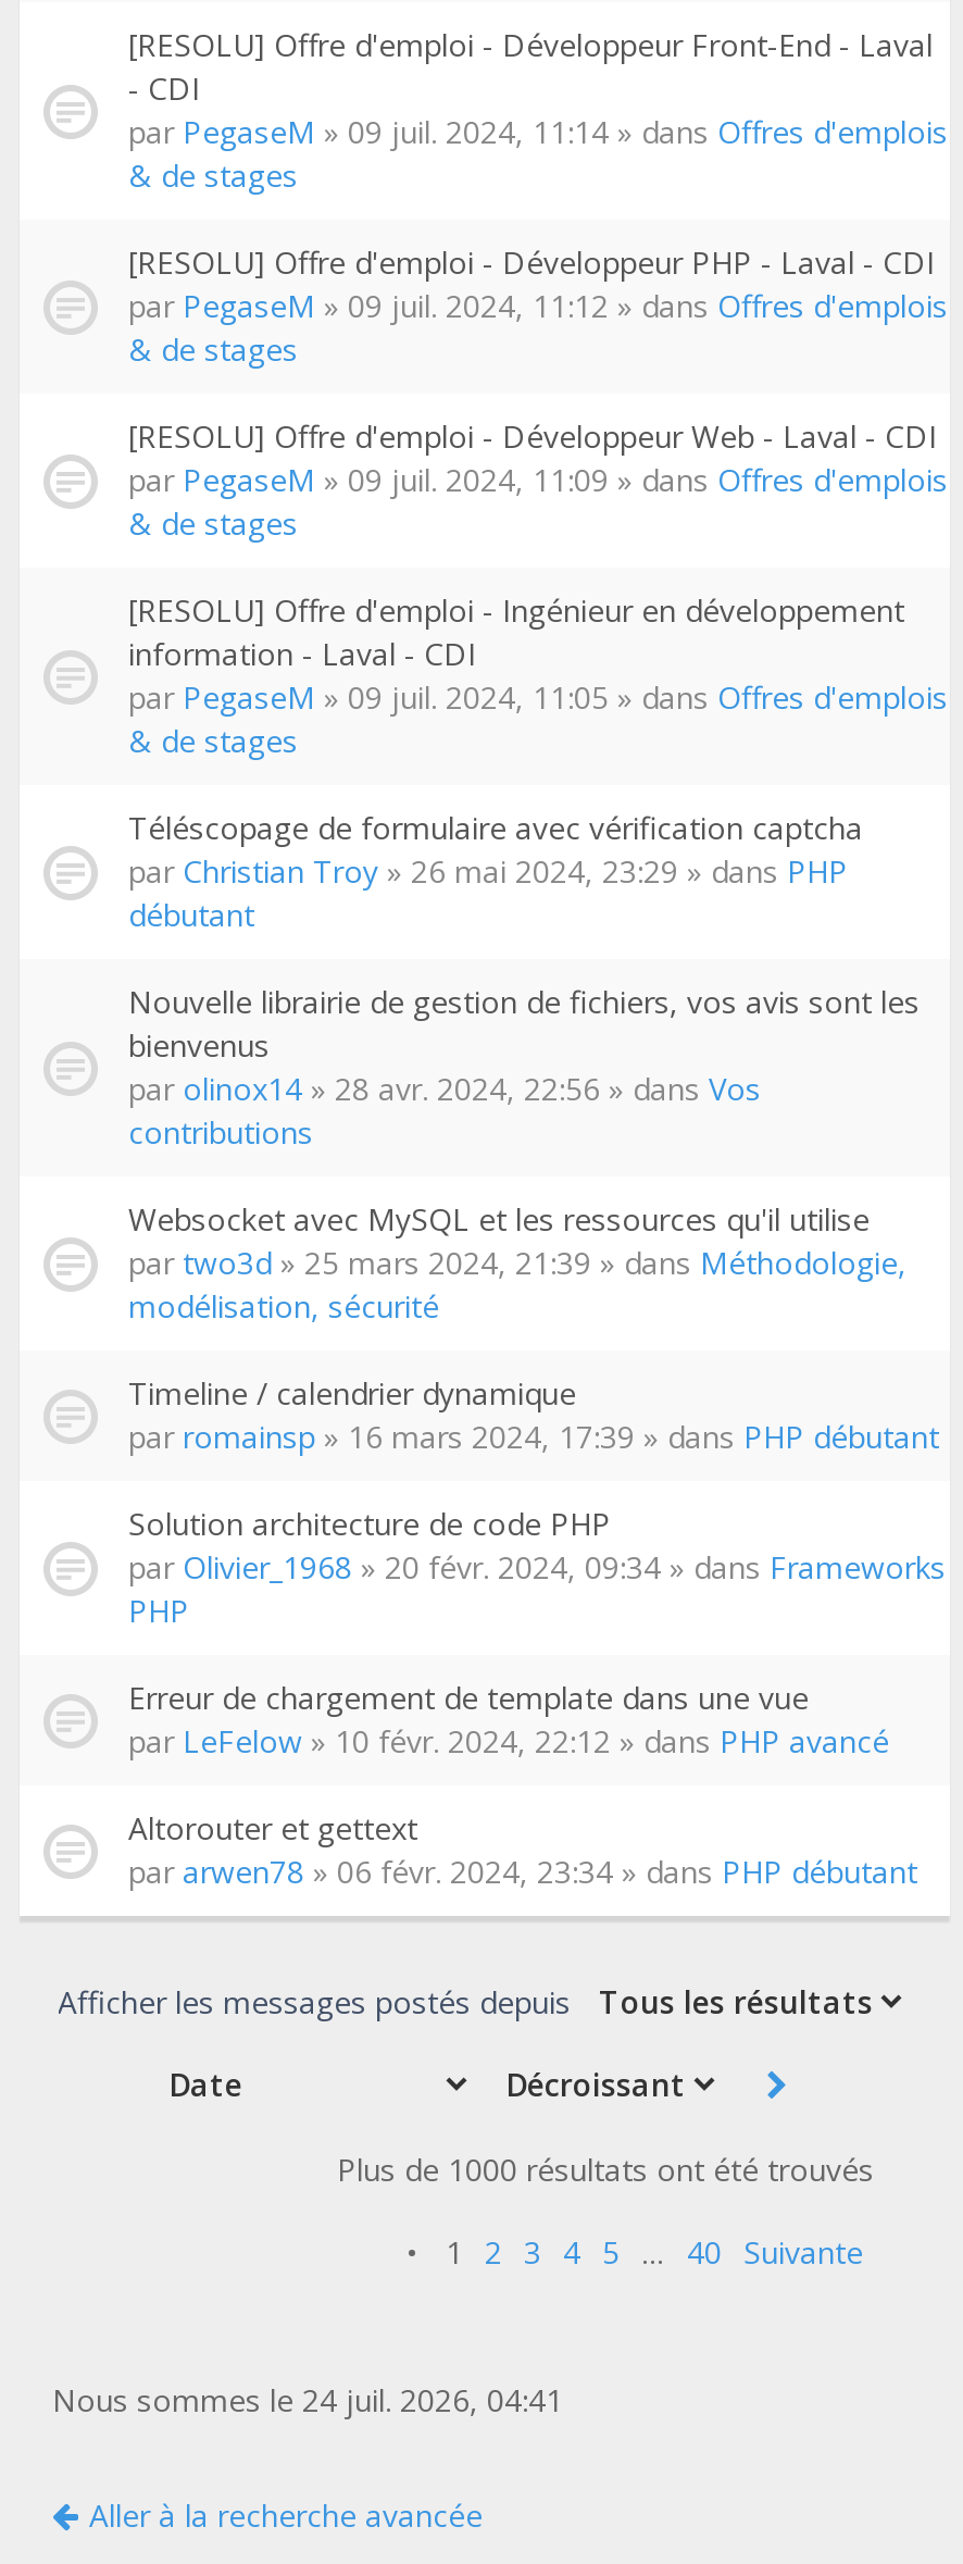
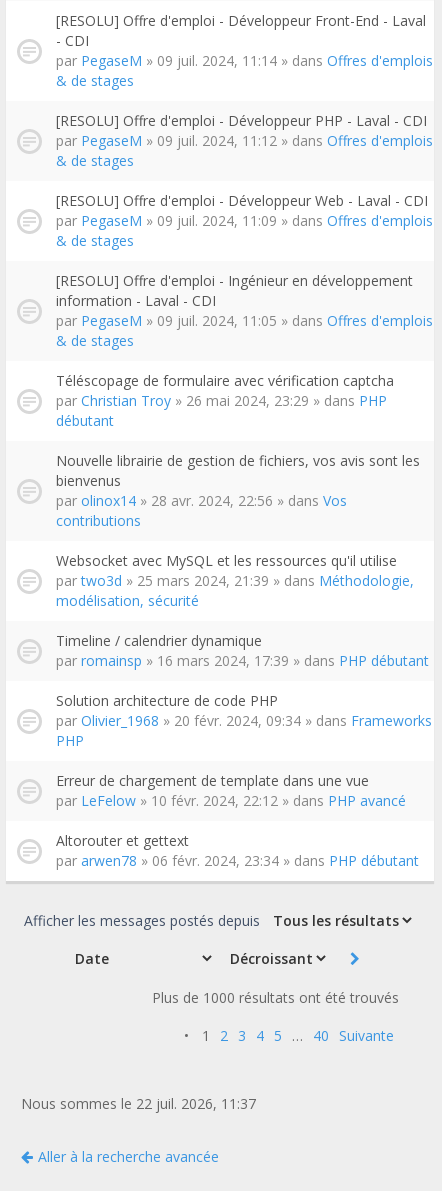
- Nous sommes le 24 juil. 2026, 04:41
+ Nous sommes le 22 juil. 2026, 11:37
